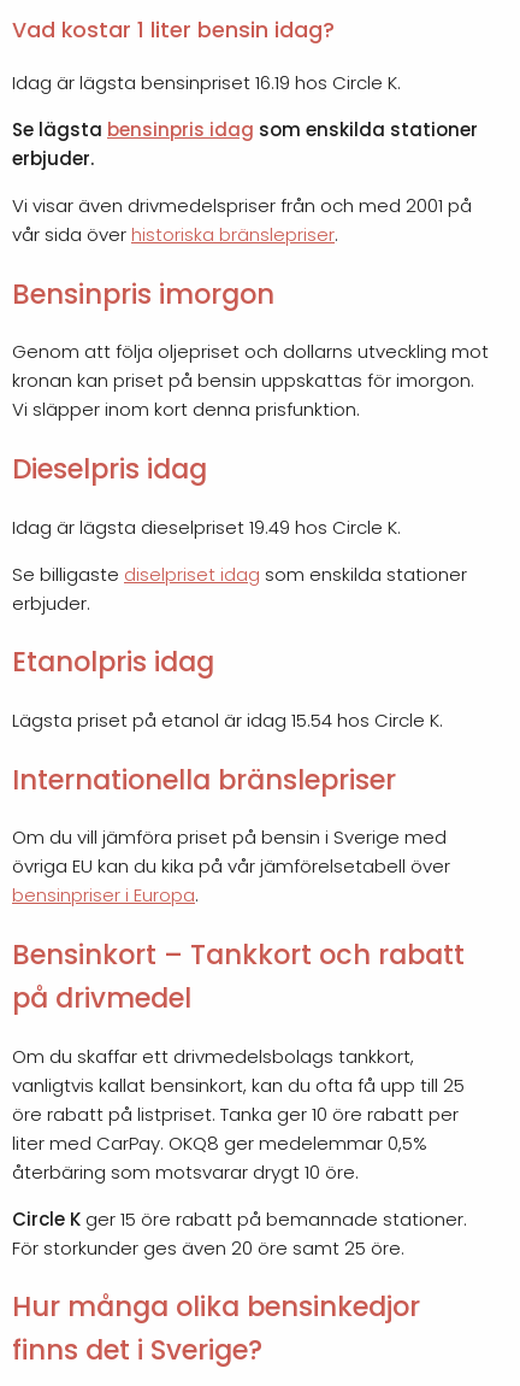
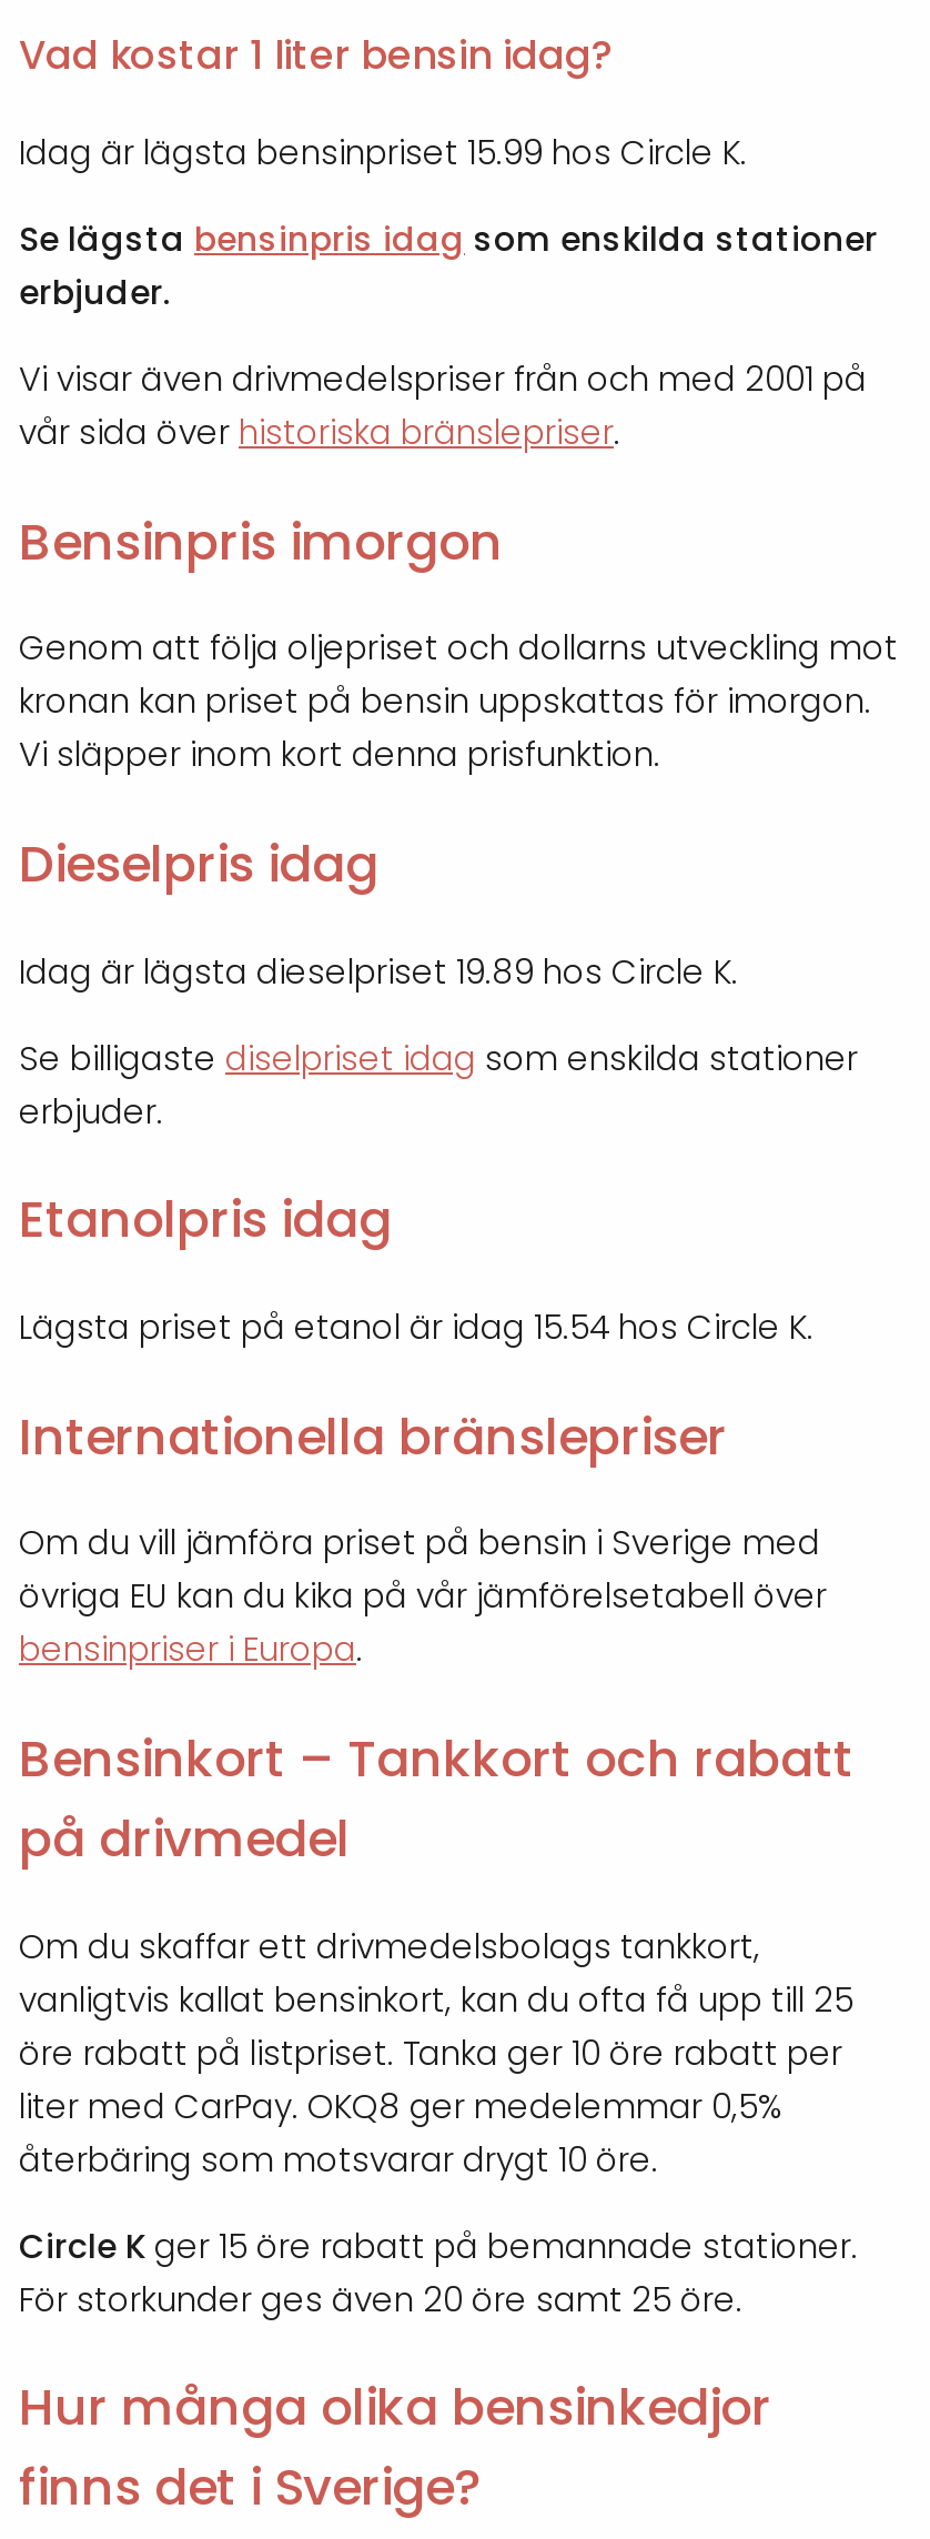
- Idag är lägsta bensinpriset 16.19 hos Circle K.
+ Idag är lägsta bensinpriset 15.99 hos Circle K.

- Idag är lägsta dieselpriset 19.49 hos Circle K.
+ Idag är lägsta dieselpriset 19.89 hos Circle K.
